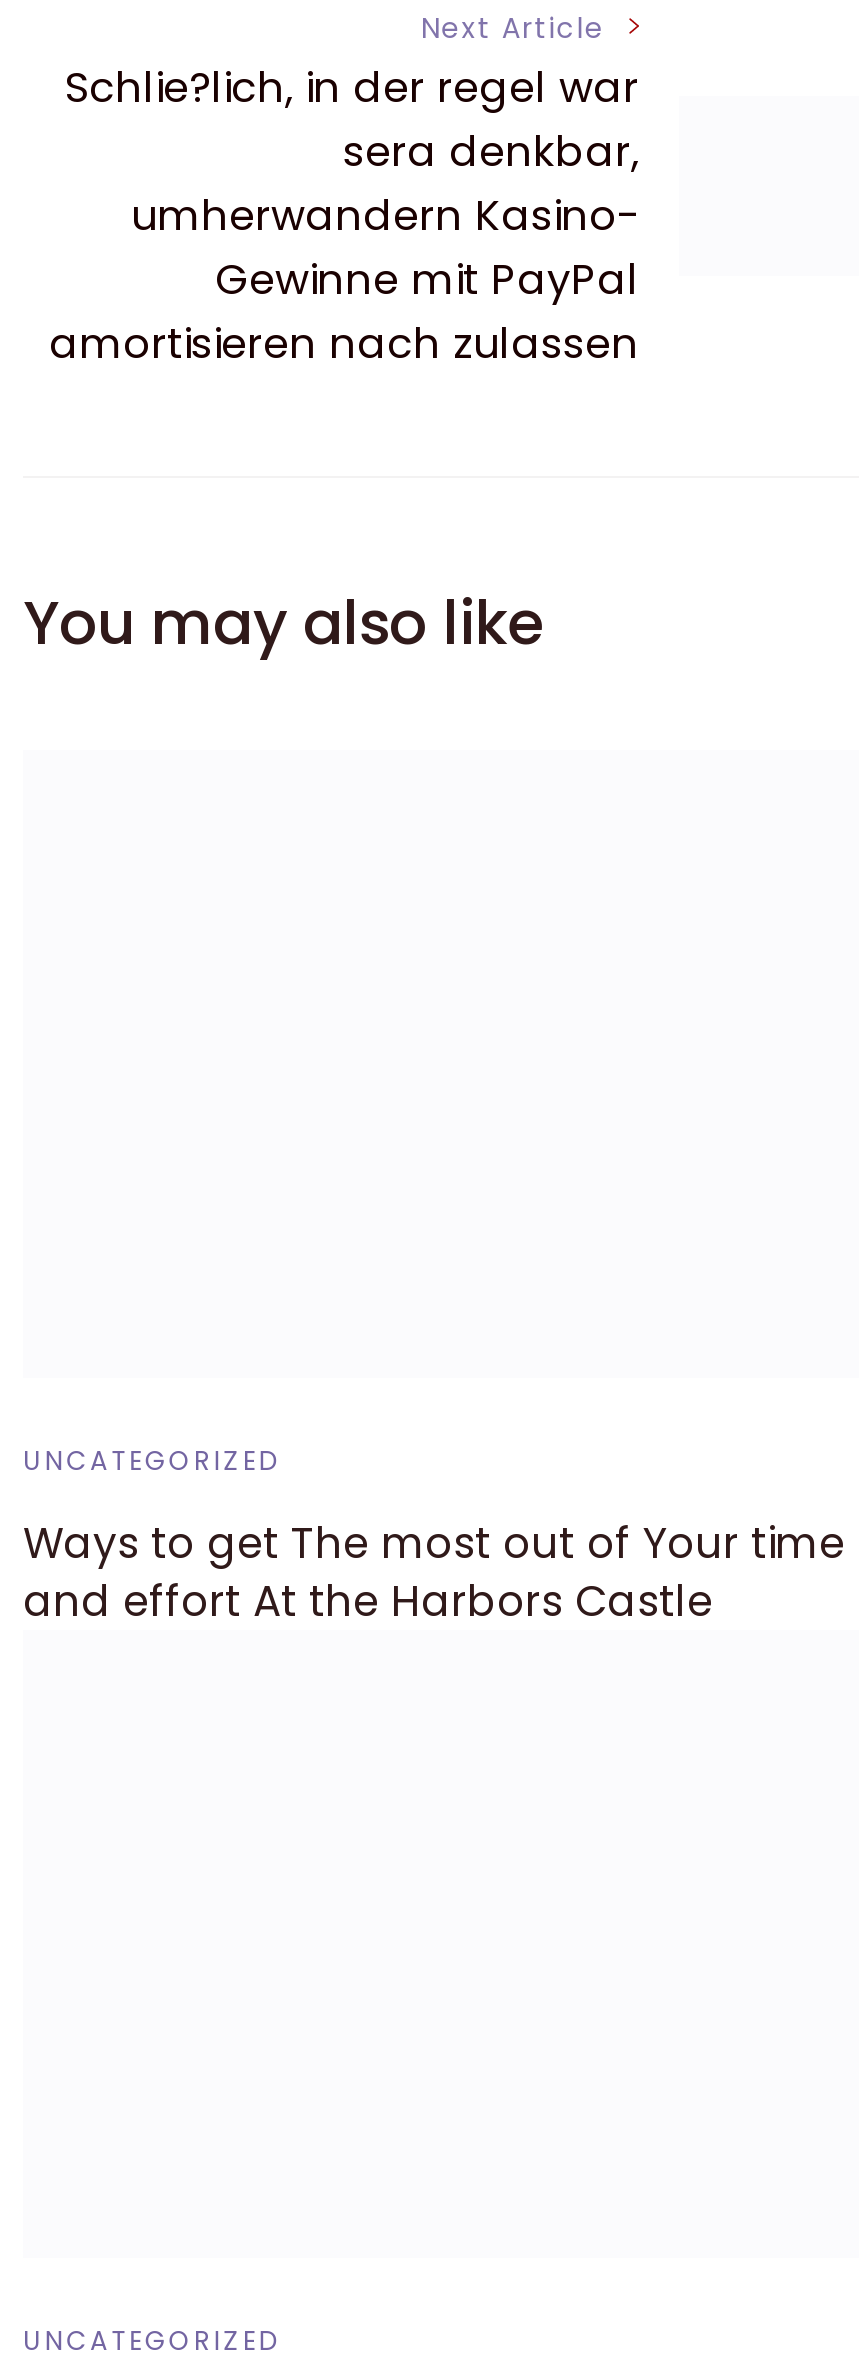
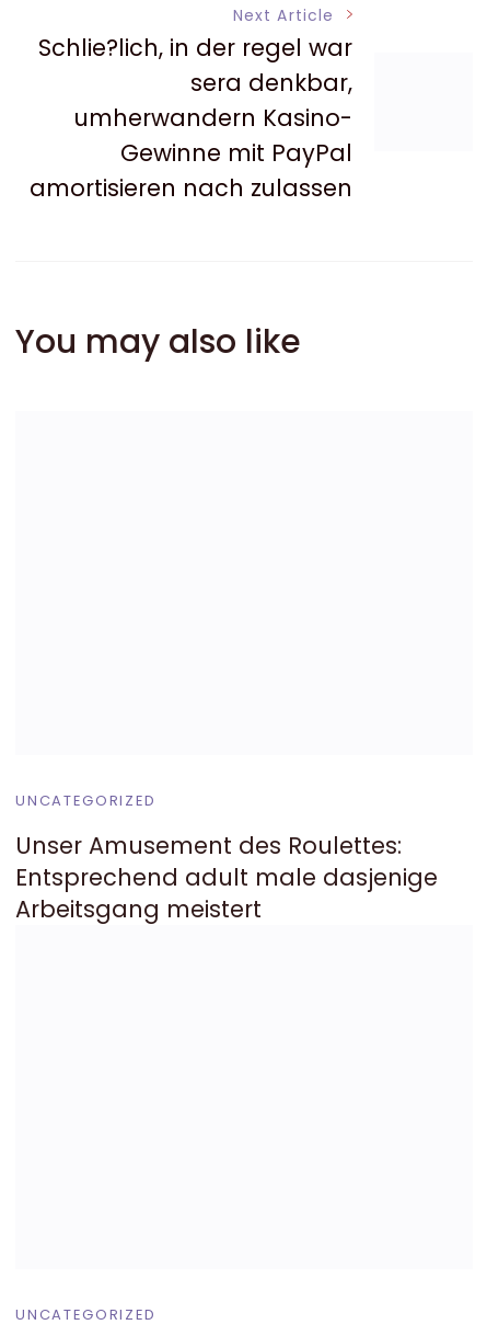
- Ways to get The most out of Your time
- and effort At the Harbors Castle
+ Unser Amusement des Roulettes:
+ Entsprechend adult male dasjenige
+ Arbeitsgang meistert
